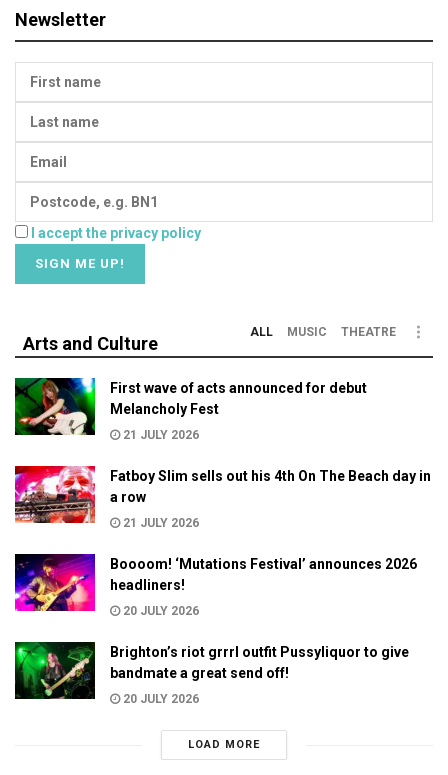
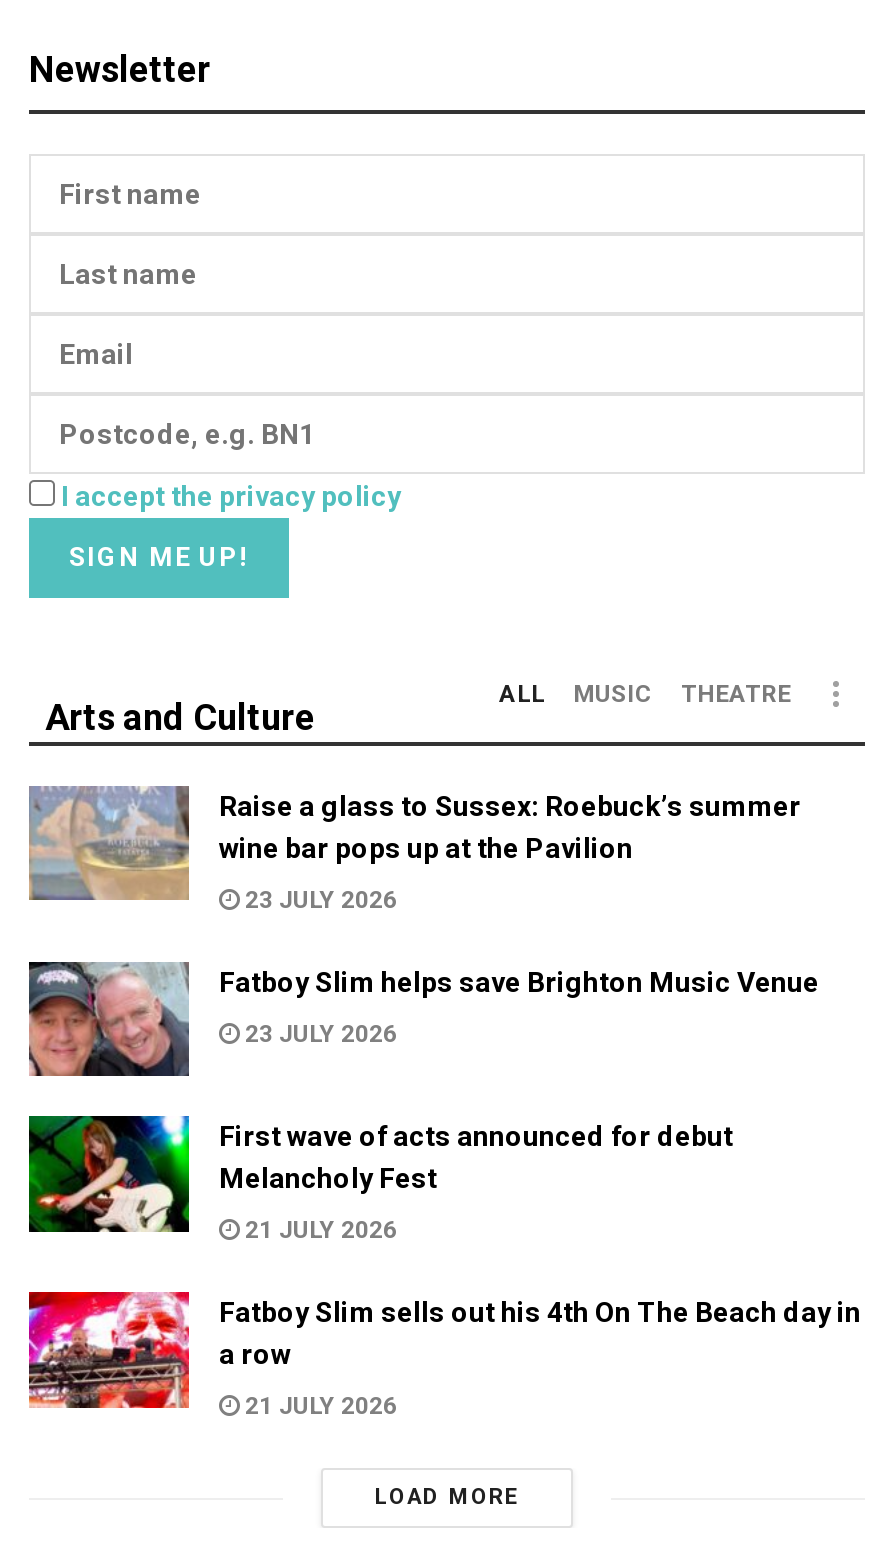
+ [image]

+ [image]
+ Raise a glass to Sussex: Roebuck’s summer
+ wine bar pops up at the Pavilion
+ 23 JULY 2026
+ Fatboy Slim helps save Brighton Music Venue
+ 23 JULY 2026

moved down: [image] | First wave of acts announced for debut | Melancholy Fest | 21 JULY 2026 | Fatboy Slim sells out his 4th On The Beach day in | a row | 21 JULY 2026

- [image]
- Boooom! ‘Mutations Festival’ announces 2026
- headliners!
- 20 JULY 2026
- Brighton’s riot grrrl outfit Pussyliquor to give
- bandmate a great send off!
- 20 JULY 2026

- [image]
